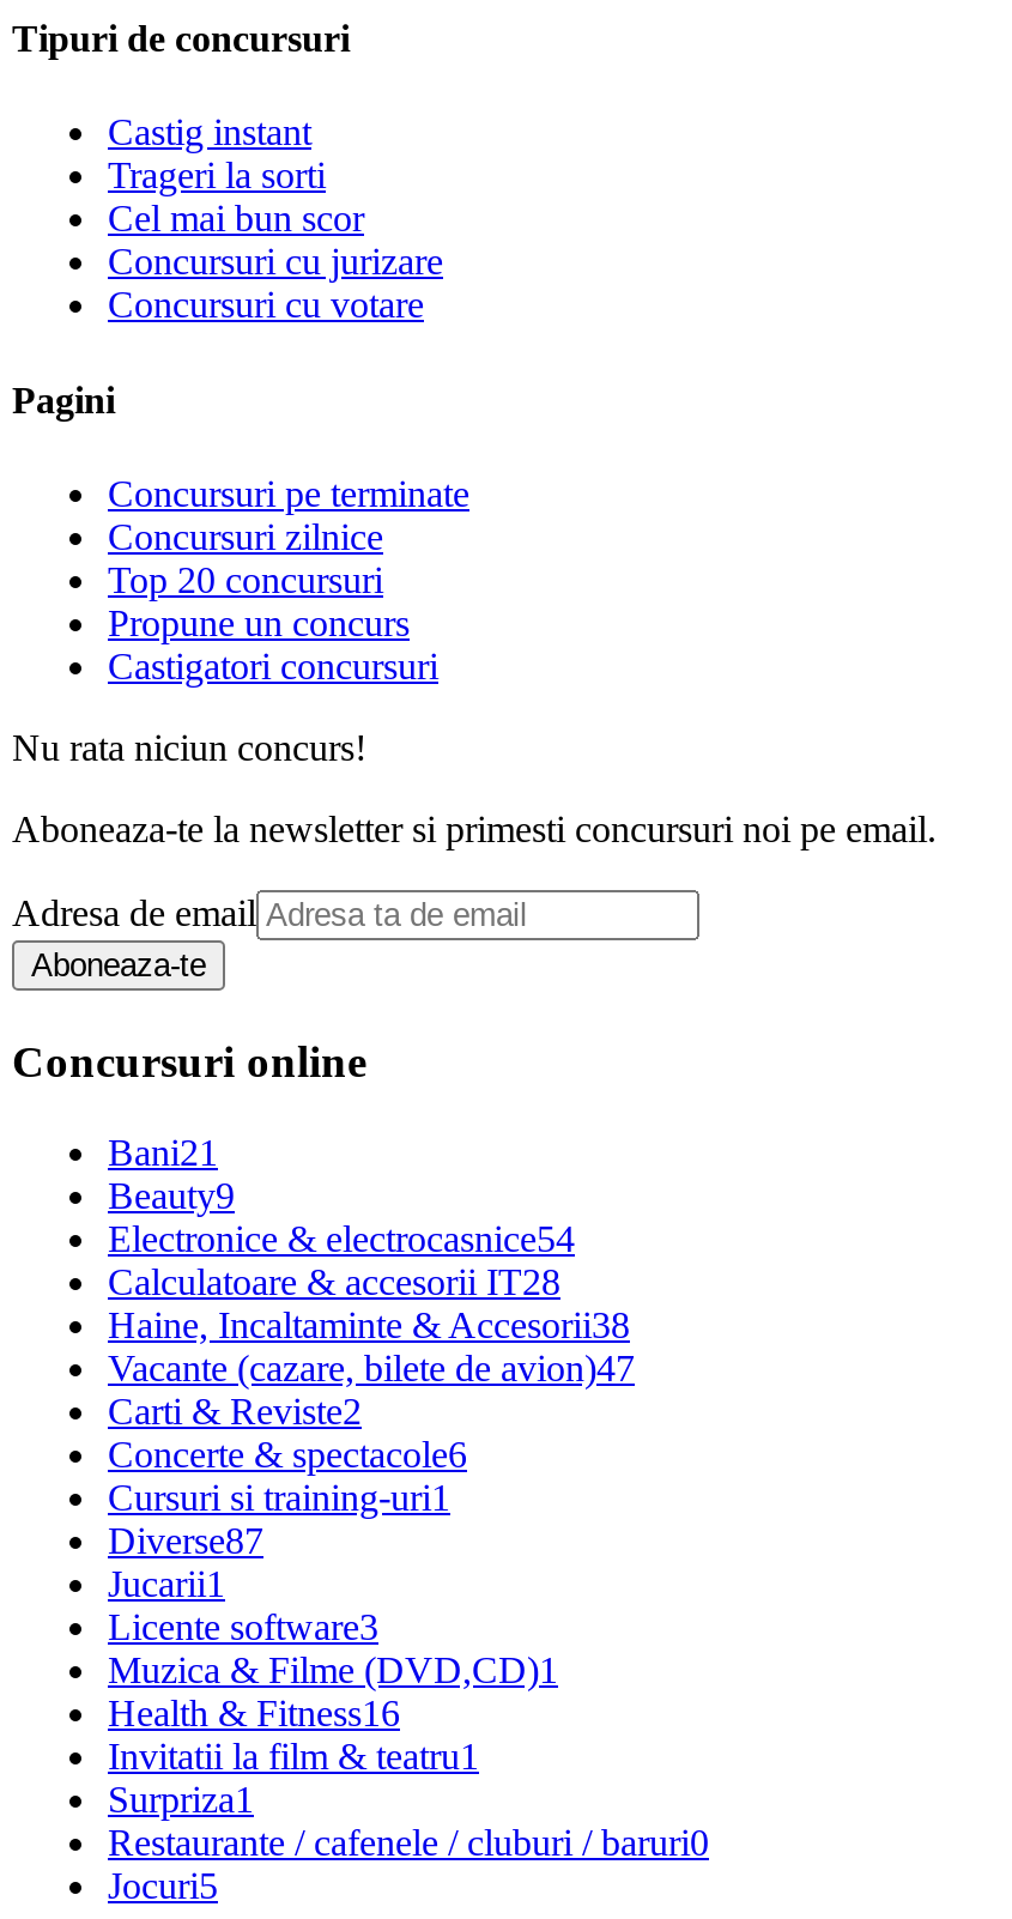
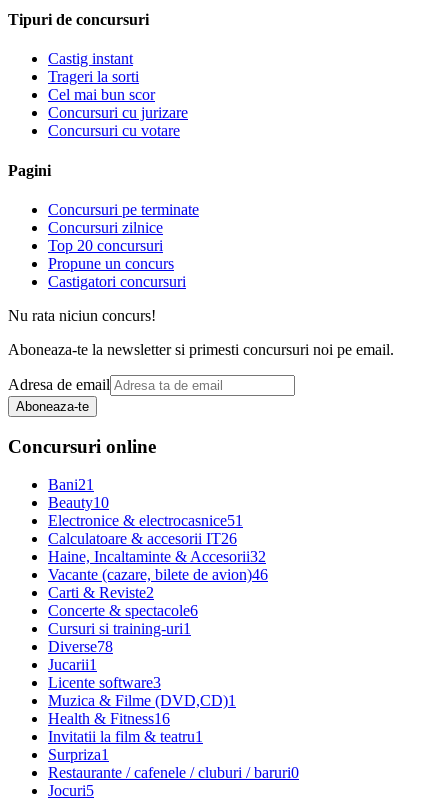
- Beauty9
+ Beauty10

- Electronice & electrocasnice54
+ Electronice & electrocasnice51

- Calculatoare & accesorii IT28
+ Calculatoare & accesorii IT26

- Haine, Incaltaminte & Accesorii38
+ Haine, Incaltaminte & Accesorii32

- Vacante (cazare, bilete de avion)47
+ Vacante (cazare, bilete de avion)46

- Diverse87
+ Diverse78
